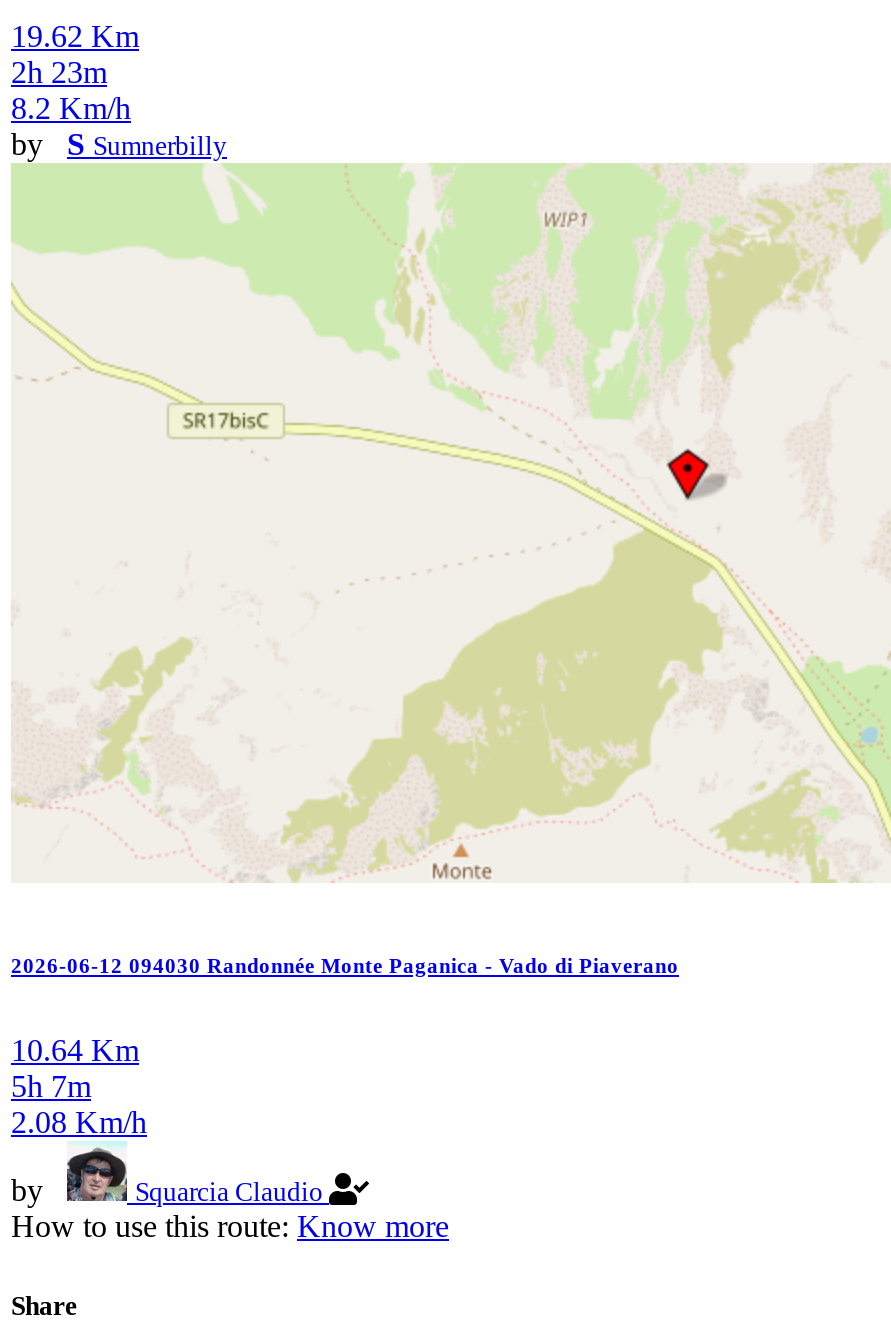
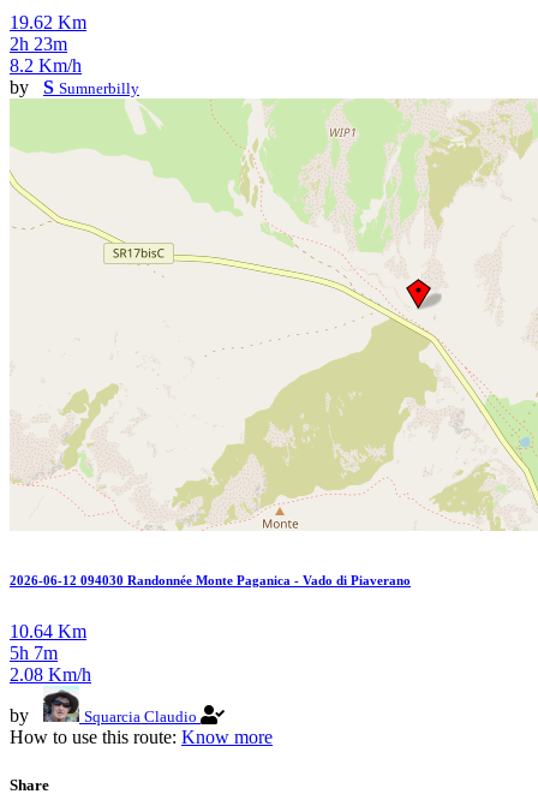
- [image]
+ [image]
